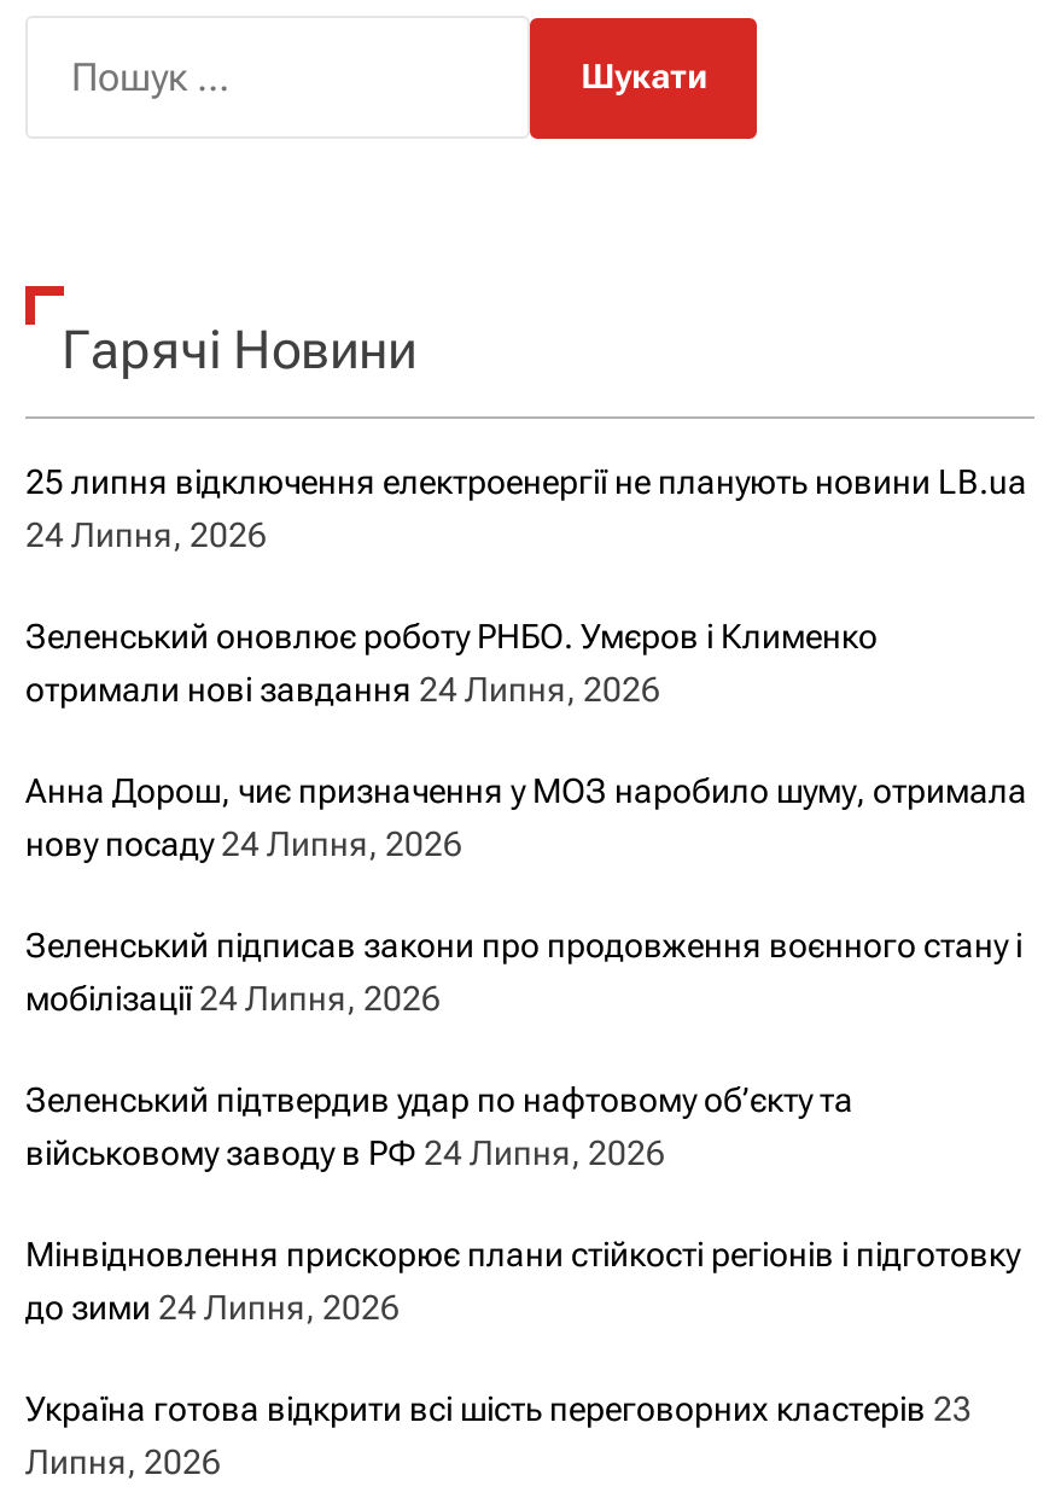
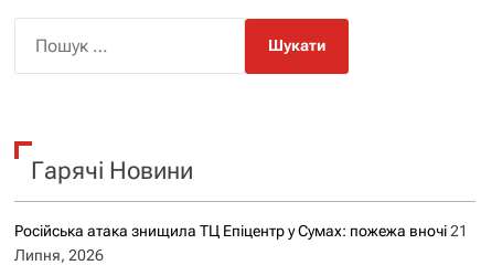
- 25 липня відключення електроенергії не планують новини LB.ua
- 24 Липня, 2026
- Зеленський оновлює роботу РНБО. Умєров і Клименко
- отримали нові завдання 24 Липня, 2026
- Анна Дорош, чиє призначення у МОЗ наробило шуму, отримала
- нову посаду 24 Липня, 2026
- Зеленський підписав закони про продовження воєнного стану і
- мобілізації 24 Липня, 2026
- Зеленський підтвердив удар по нафтовому об’єкту та
- військовому заводу в РФ 24 Липня, 2026
- Мінвідновлення прискорює плани стійкості регіонів і підготовку
- до зими 24 Липня, 2026
- Україна готова відкрити всі шість переговорних кластерів 23
+ Російська атака знищила ТЦ Епіцентр у Сумах: пожежа вночі 21
